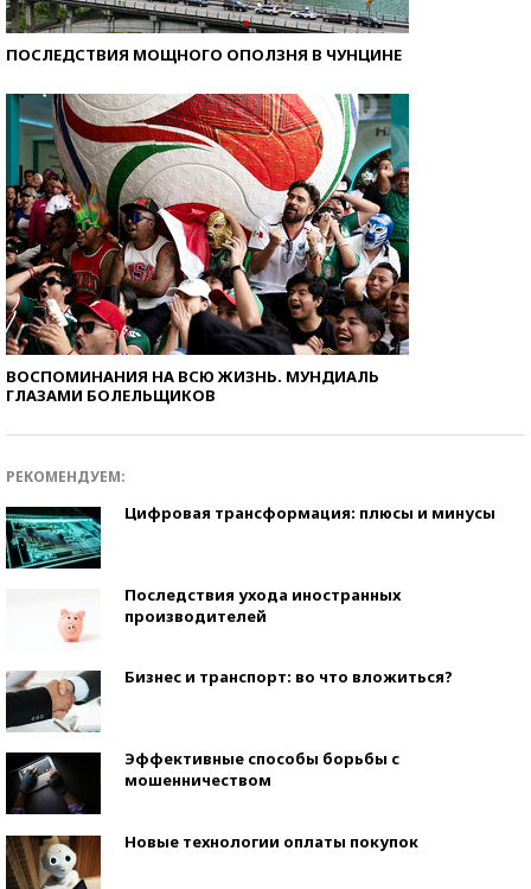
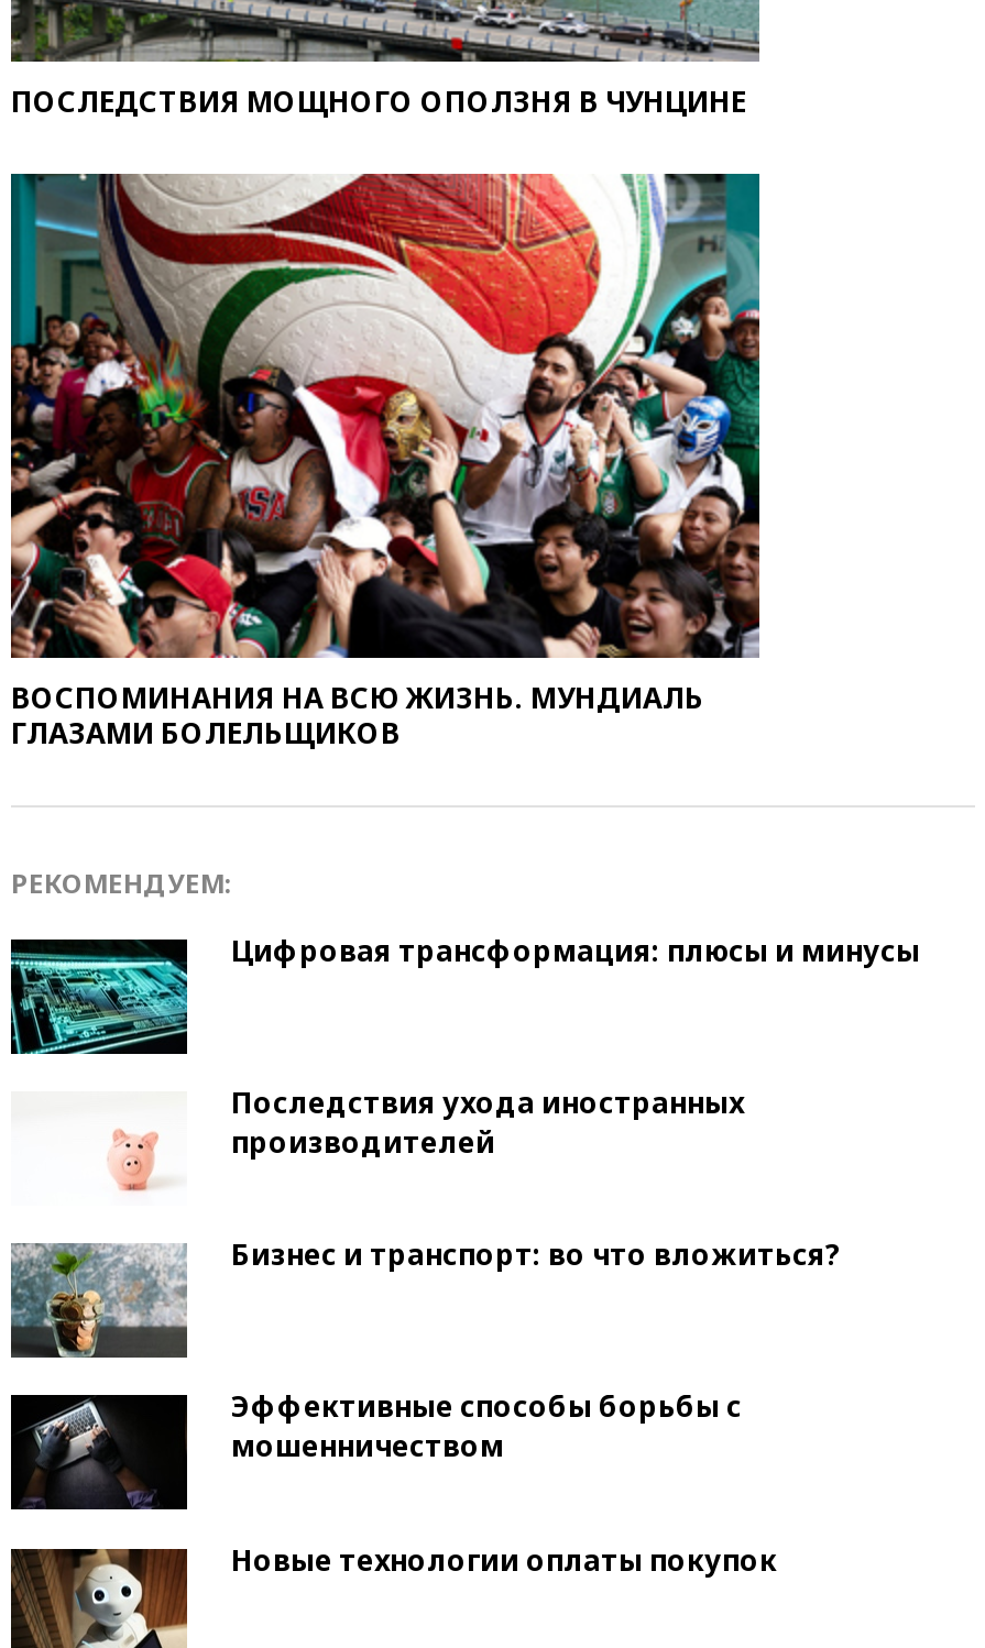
- [image]
+ [image]
